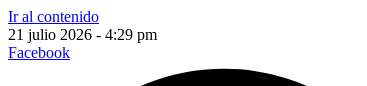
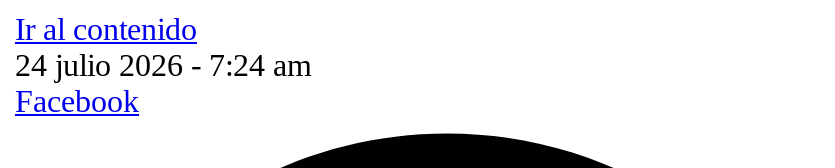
- 21 julio 2026 - 4:29 pm
+ 24 julio 2026 - 7:24 am
